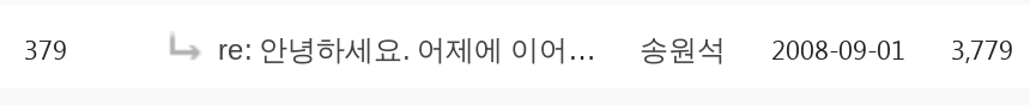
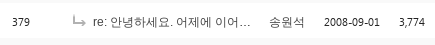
- 송원석 2008-09-01 3,779
+ 송원석 2008-09-01 3,774
